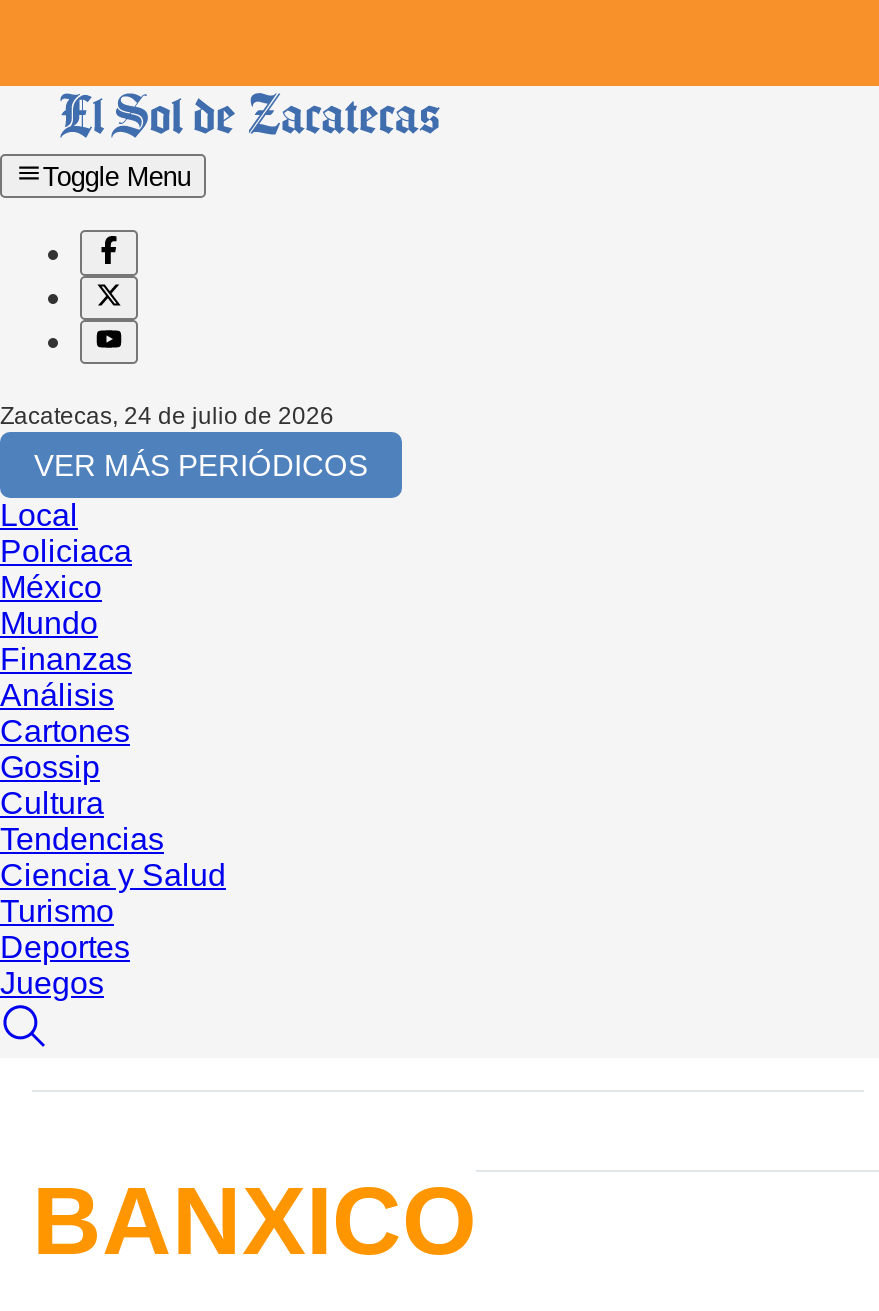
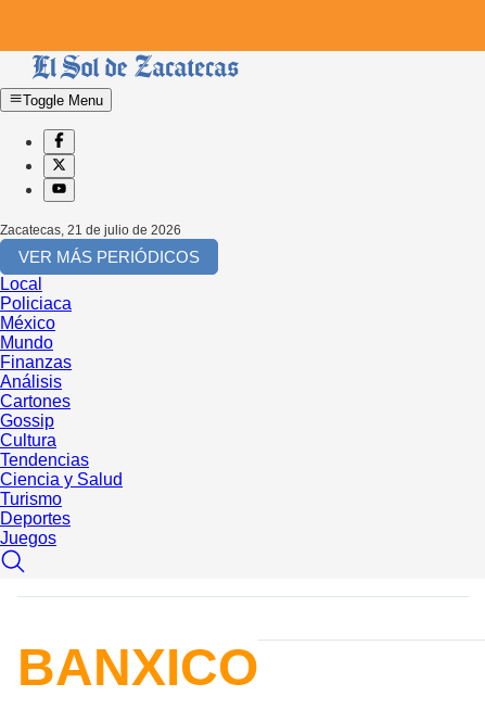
- Zacatecas, 24 de julio de 2026
+ Zacatecas, 21 de julio de 2026
